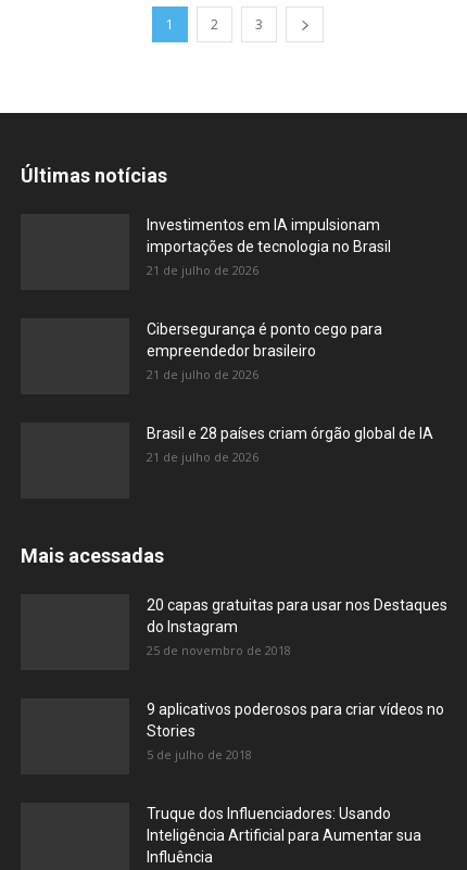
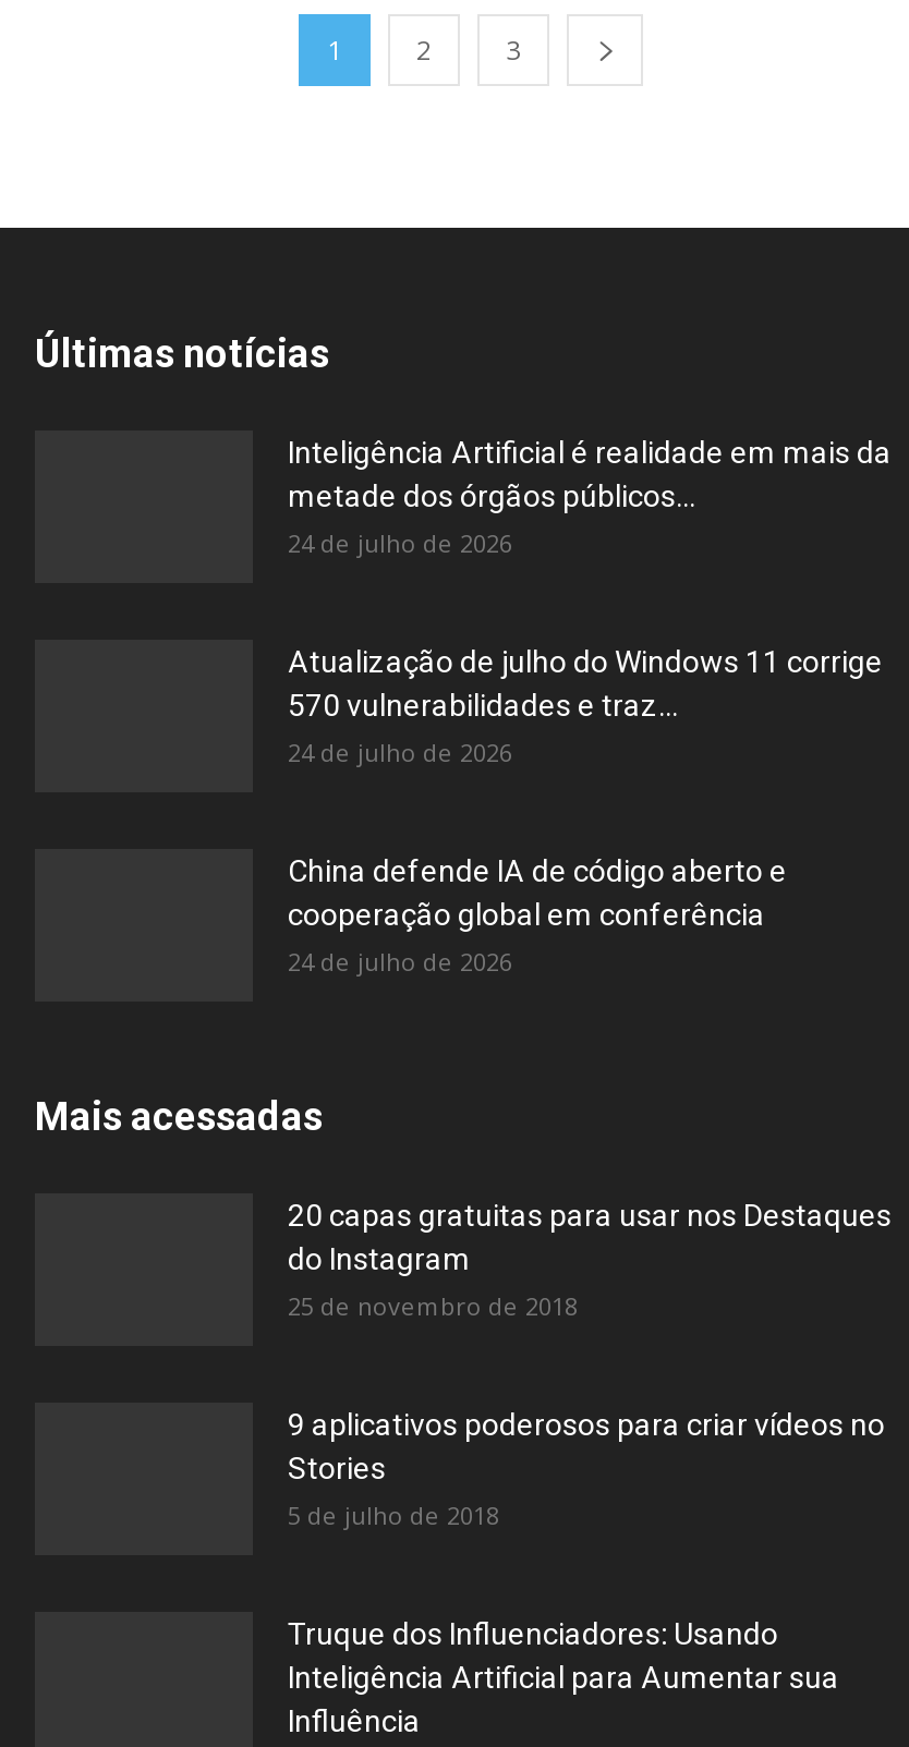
- Investimentos em IA impulsionam
- importações de tecnologia no Brasil
- 21 de julho de 2026
+ Inteligência Artificial é realidade em mais da
+ metade dos órgãos públicos...
+ 24 de julho de 2026

- Cibersegurança é ponto cego para
- empreendedor brasileiro
- 21 de julho de 2026
+ Atualização de julho do Windows 11 corrige
+ 570 vulnerabilidades e traz...
+ 24 de julho de 2026

- Brasil e 28 países criam órgão global de IA
- 21 de julho de 2026
+ China defende IA de código aberto e
+ cooperação global em conferência
+ 24 de julho de 2026
